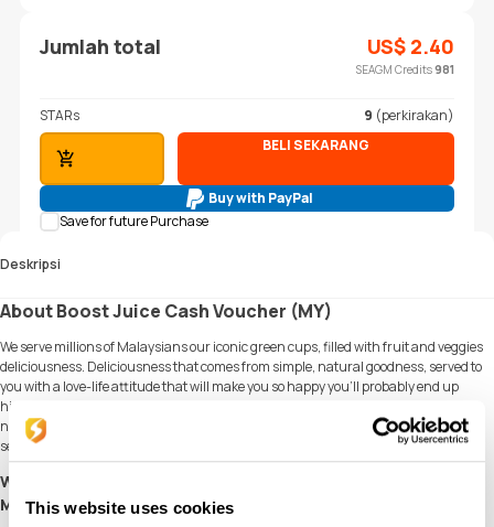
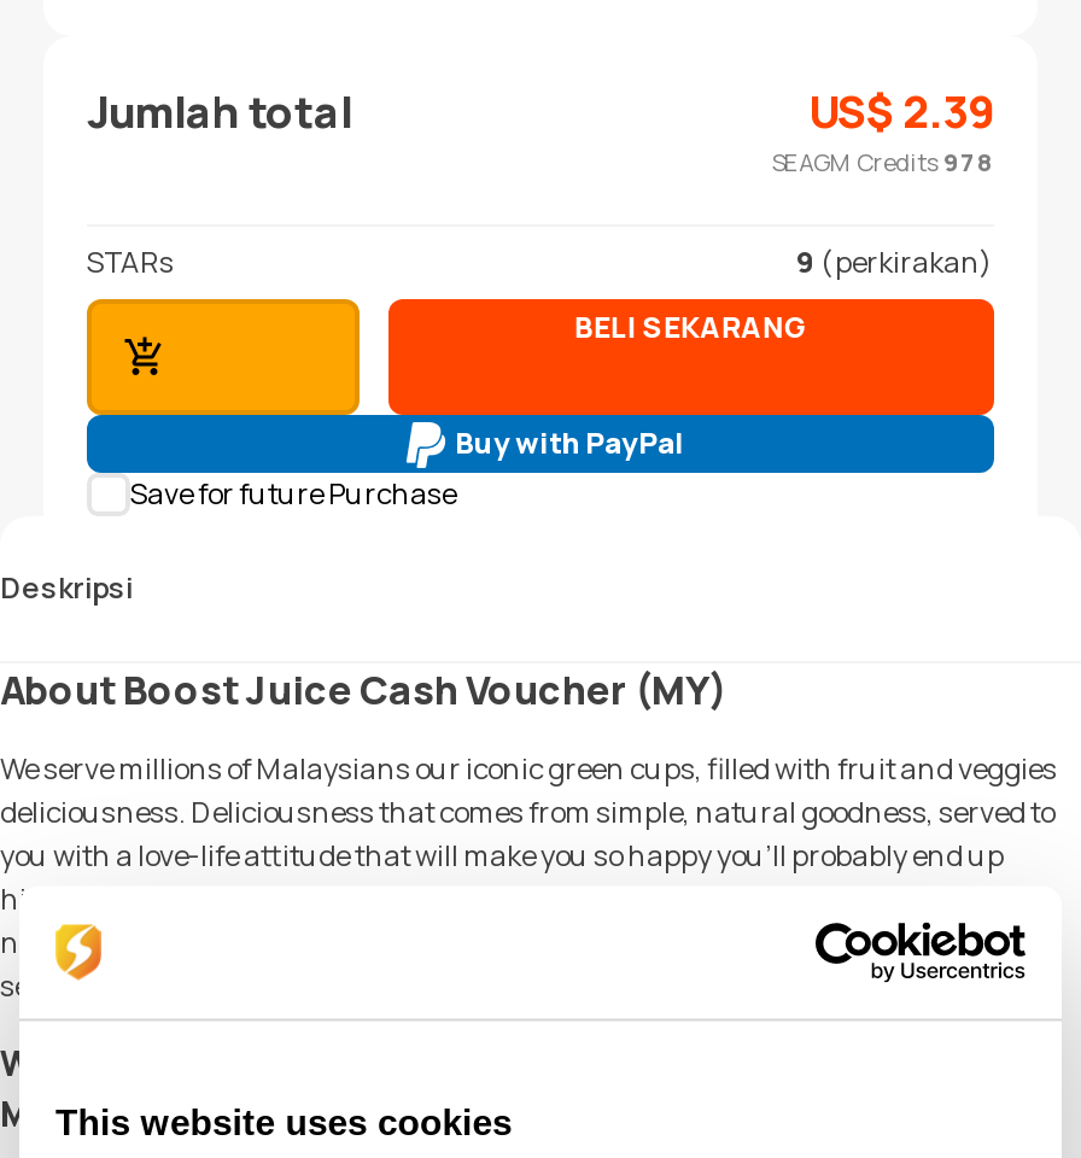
- US$2.40
- SEAGM Credits 981
+ US$2.39
+ SEAGM Credits 978
